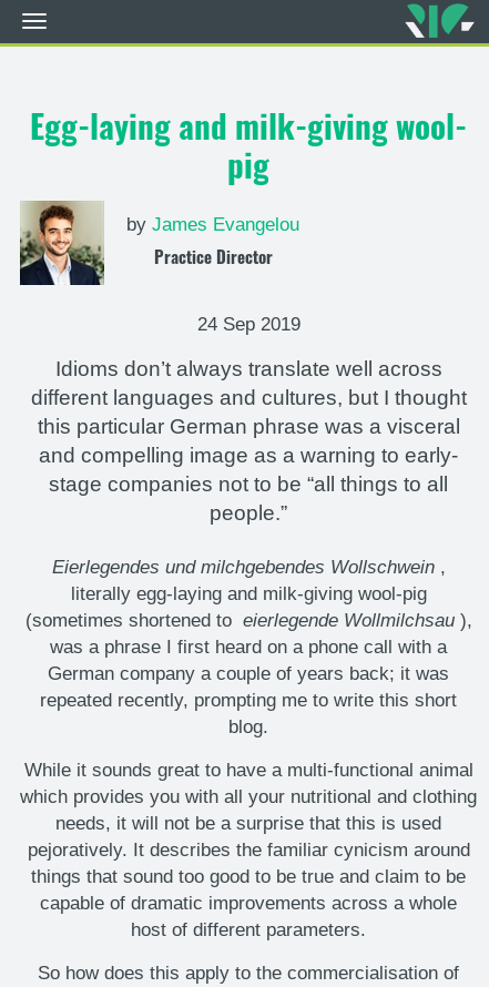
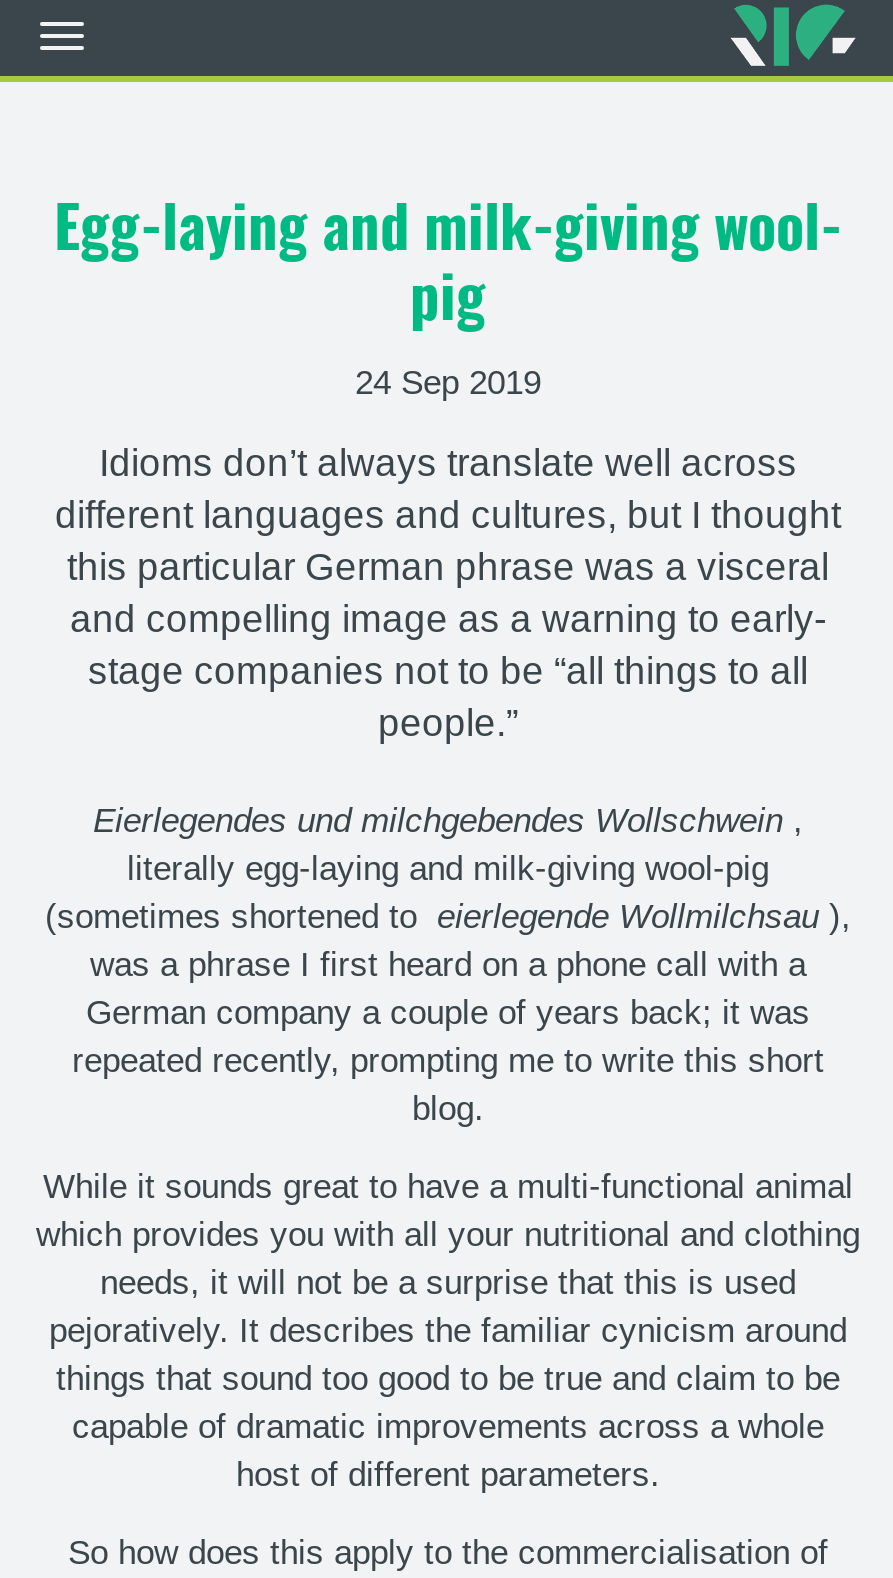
- [image]
- by James Evangelou
- Practice Director
